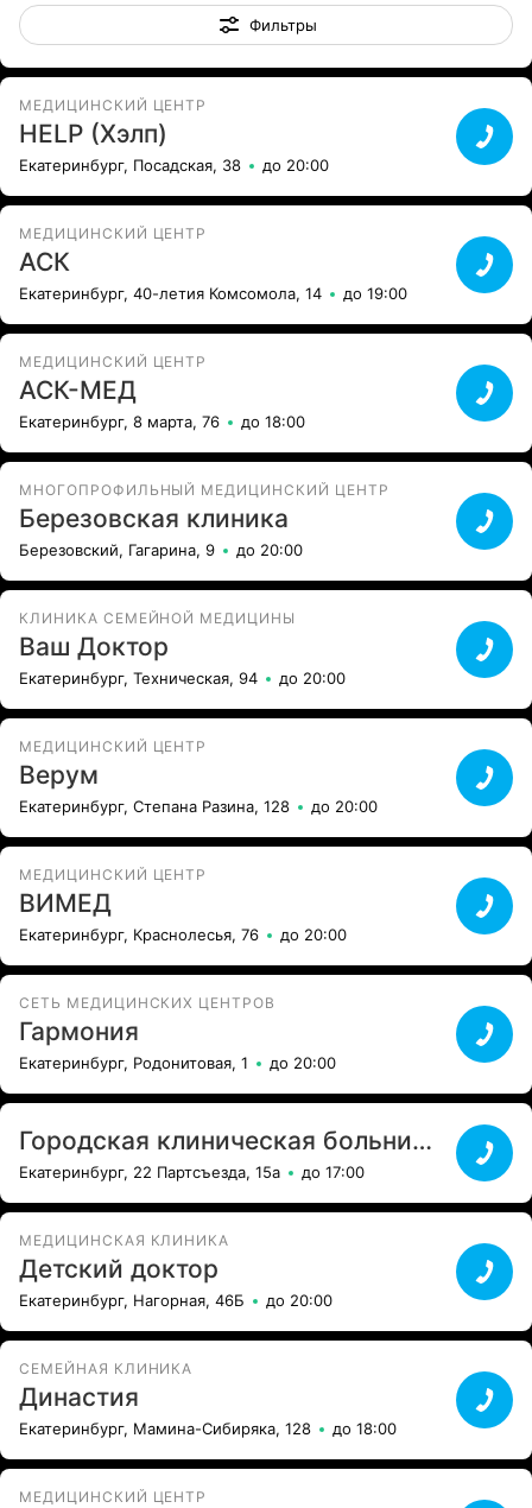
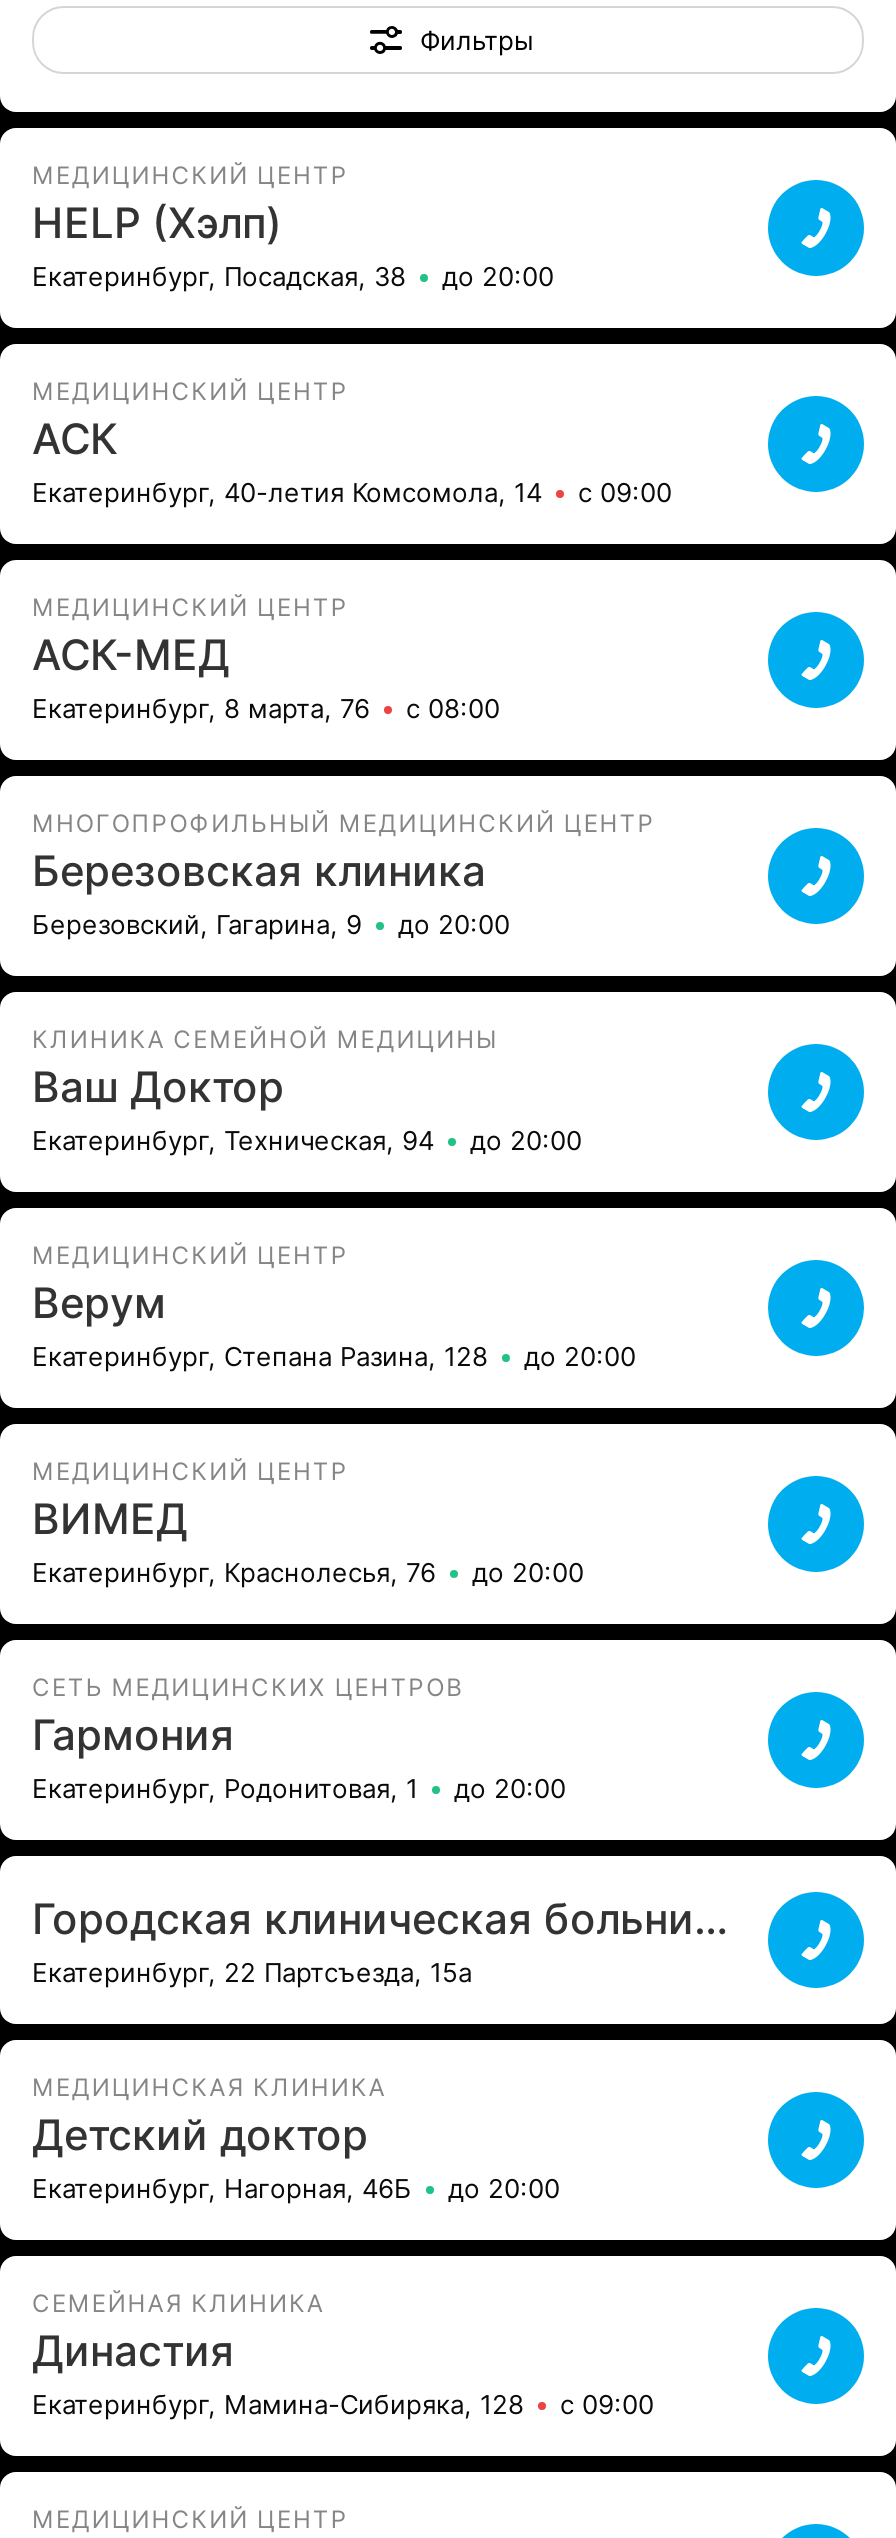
- Екатеринбург, 40-летия Комсомола, 14 до 19:00
+ Екатеринбург, 40-летия Комсомола, 14 с 09:00

- Екатеринбург, 8 марта, 76 до 18:00
+ Екатеринбург, 8 марта, 76 с 08:00

- до 17:00

- Екатеринбург, Мамина-Сибиряка, 128 до 18:00
+ Екатеринбург, Мамина-Сибиряка, 128 с 09:00
